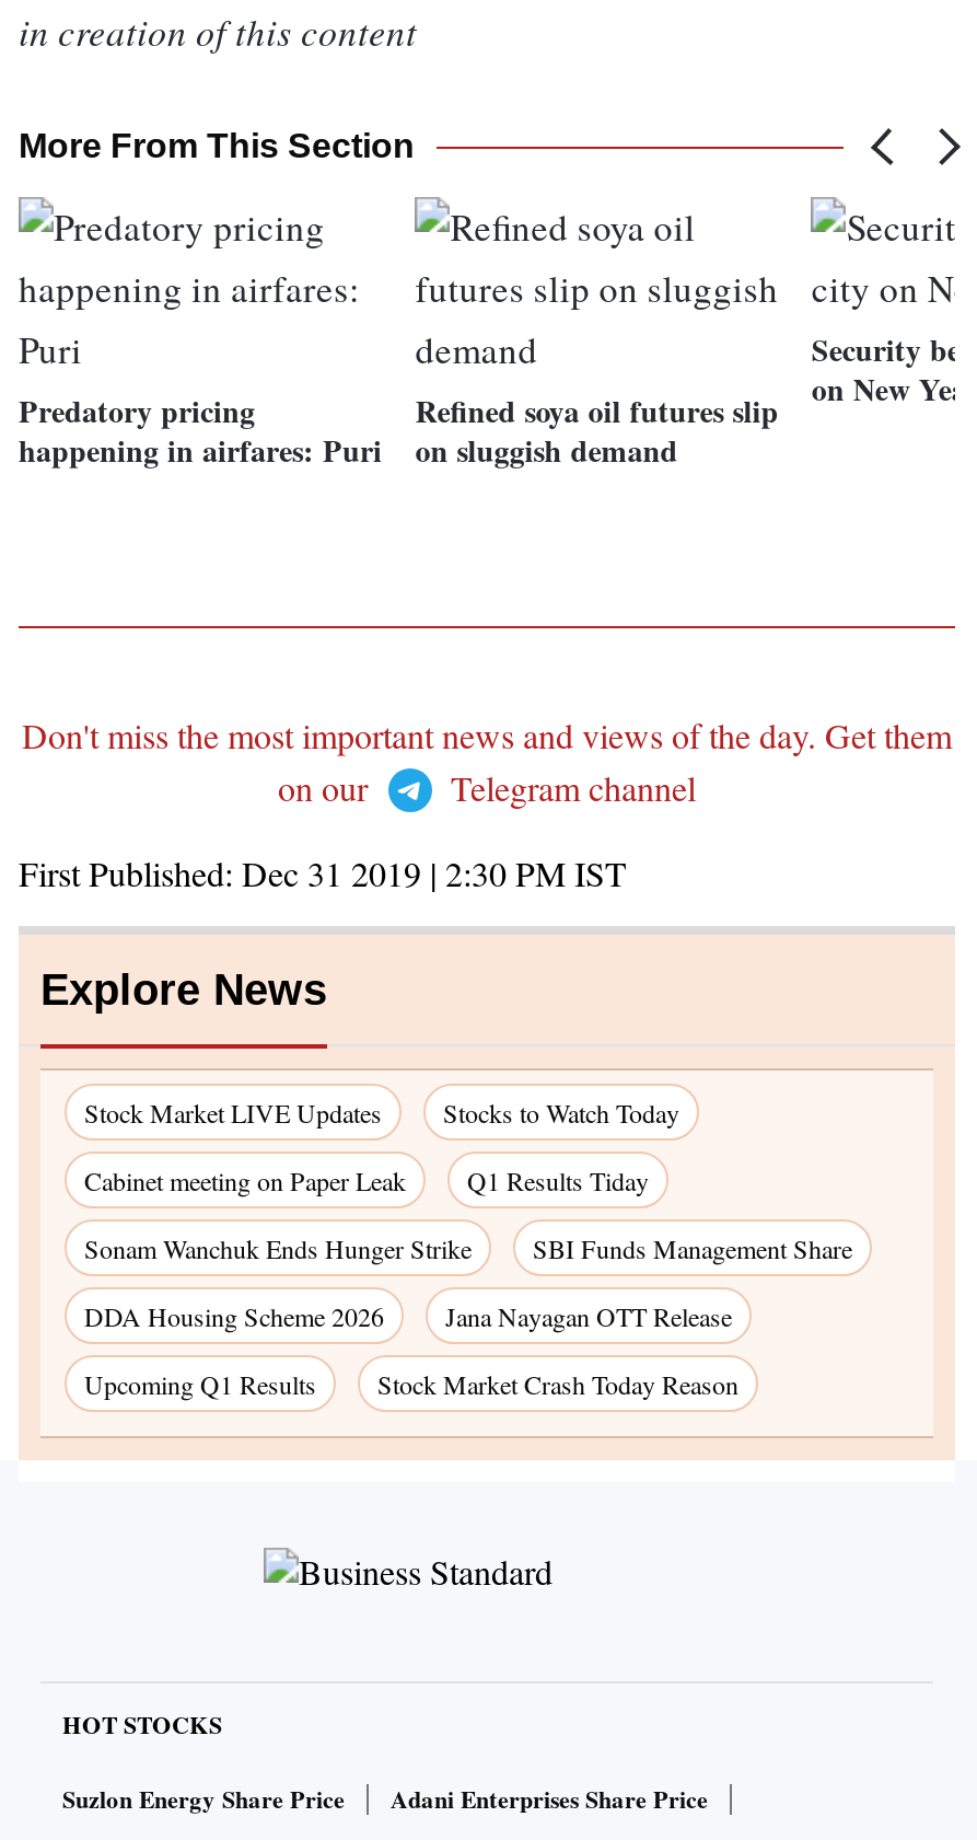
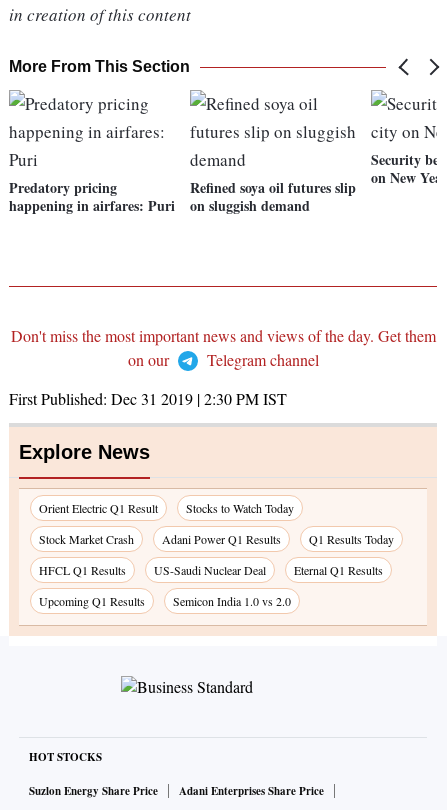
- Stock Market LIVE Updates
+ Orient Electric Q1 Result

- Cabinet meeting on Paper Leak
- Q1 Results Tiday
- Sonam Wanchuk Ends Hunger Strike
- SBI Funds Management Share
- DDA Housing Scheme 2026
- Jana Nayagan OTT Release
+ Stock Market Crash
+ Adani Power Q1 Results
+ Q1 Results Today
+ HFCL Q1 Results
+ US-Saudi Nuclear Deal
+ Eternal Q1 Results

- Stock Market Crash Today Reason
+ Semicon India 1.0 vs 2.0
